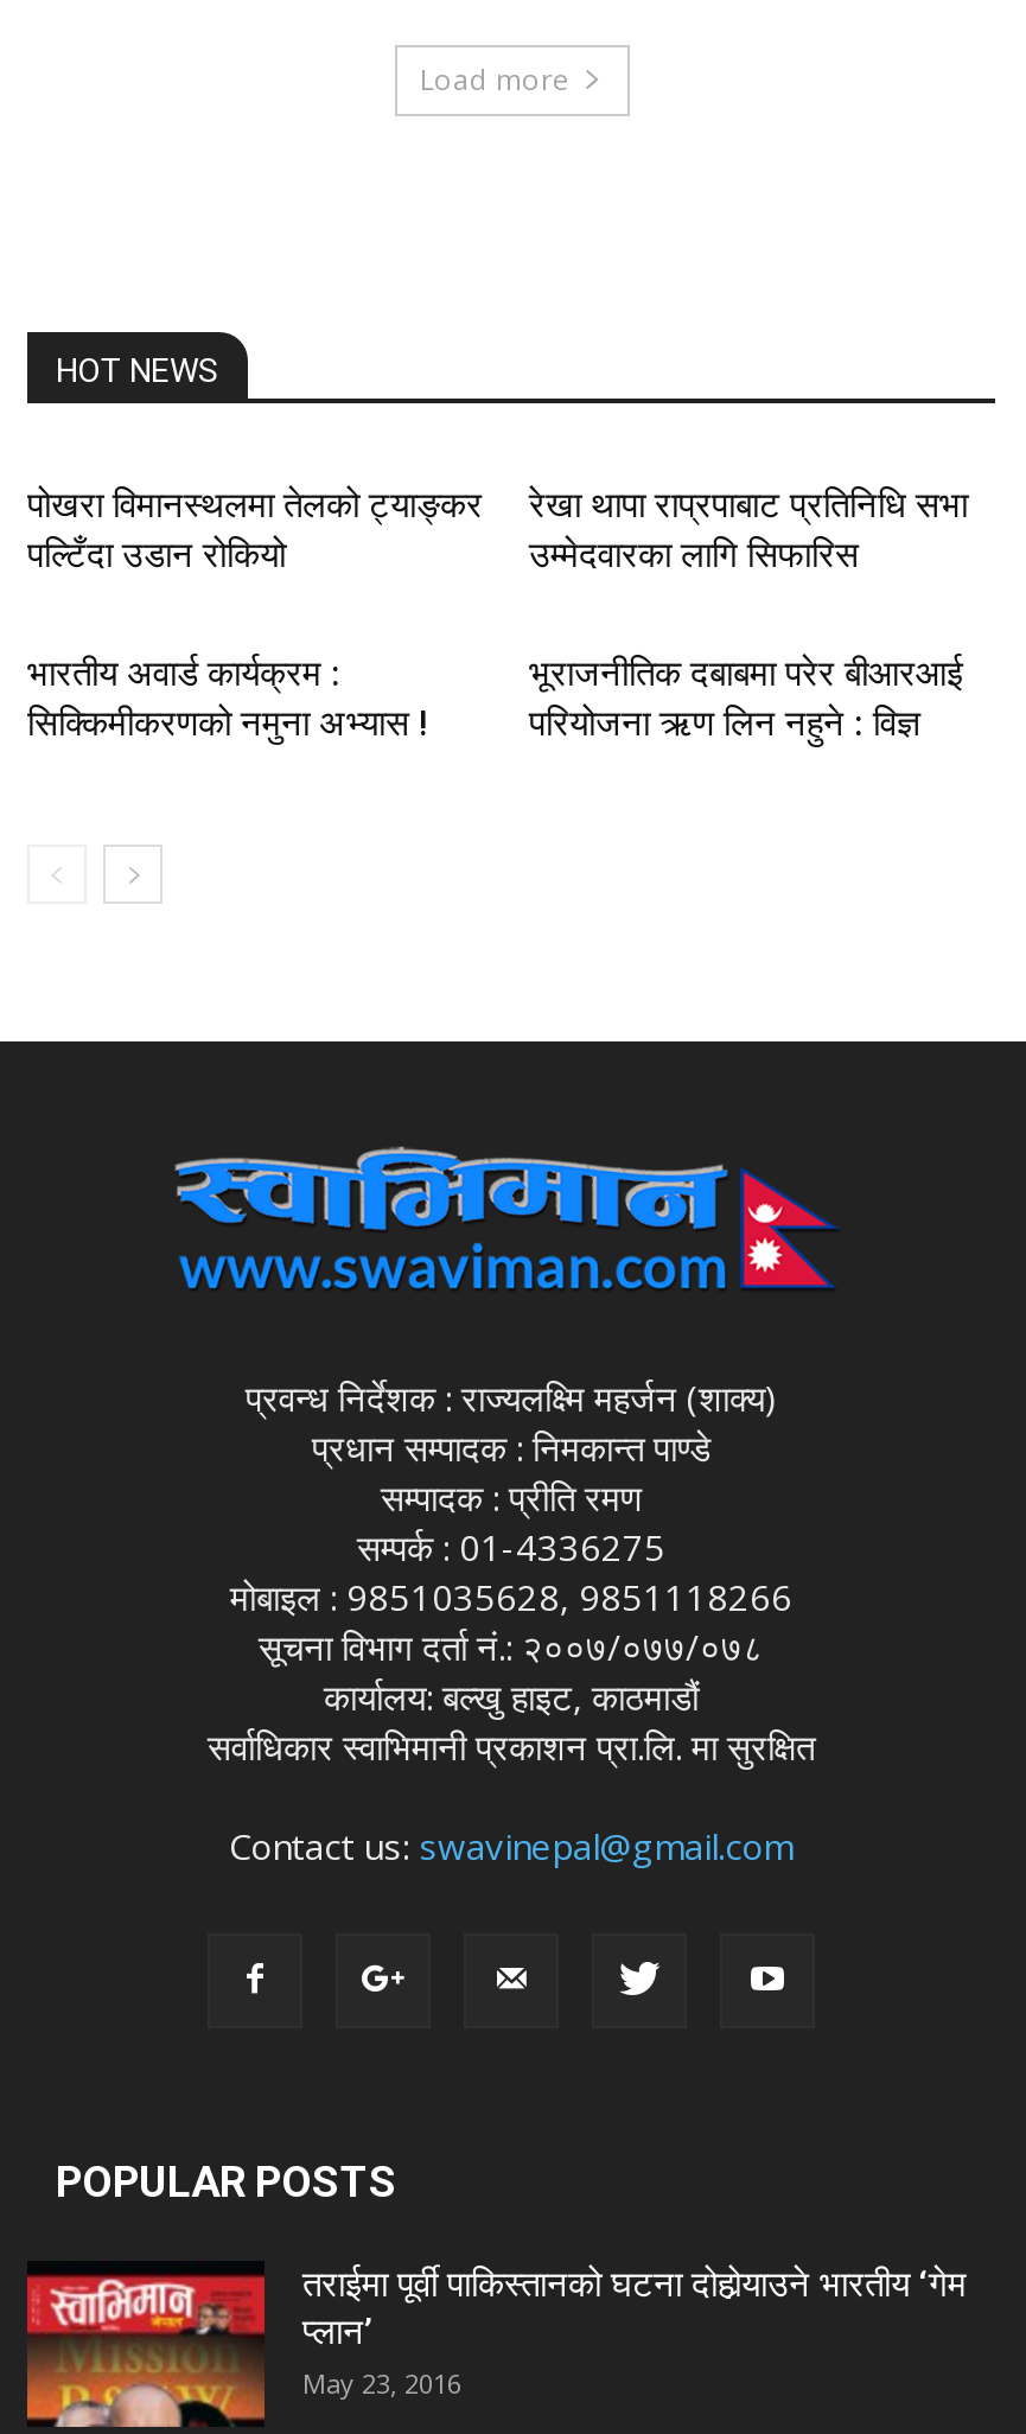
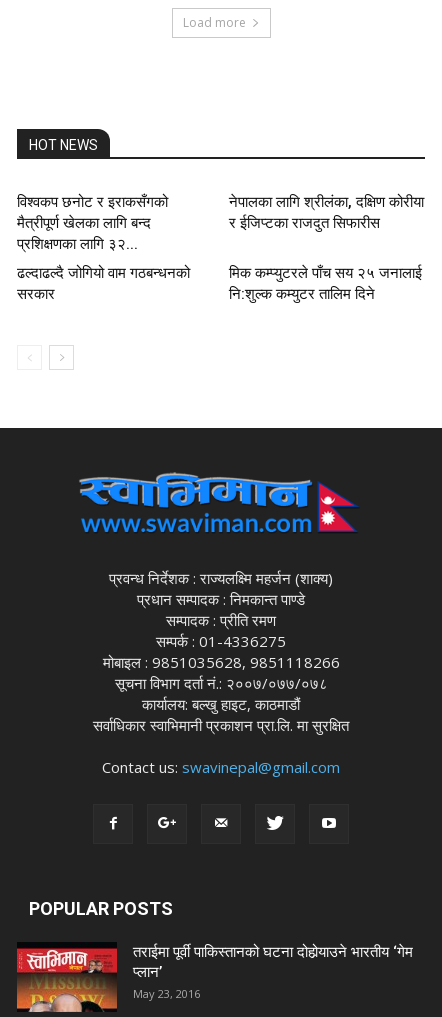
- पोखरा विमानस्थलमा तेलको ट्याङ्कर
- पल्टिँदा उडान रोकियो
+ विश्वकप छनोट र इराकसँगको
+ मैत्रीपूर्ण खेलका लागि बन्द
+ प्रशिक्षणका लागि ३२...

- रेखा थापा राप्रपाबाट प्रतिनिधि सभा
- उम्मेदवारका लागि सिफारिस
+ नेपालका लागि श्रीलंका, दक्षिण कोरीया
+ र ईजिप्टका राजदुत सिफारीस

- भारतीय अवार्ड कार्यक्रम :
- सिक्किमीकरणको नमुना अभ्यास !
+ ढल्दाढल्दै जोगियो वाम गठबन्धनको
+ सरकार

- भूराजनीतिक दबाबमा परेर बीआरआई
- परियोजना ऋण लिन नहुने : विज्ञ
+ मिक कम्प्युटरले पाँच सय २५ जनालाई
+ नि:शुल्क कम्युटर तालिम दिने
